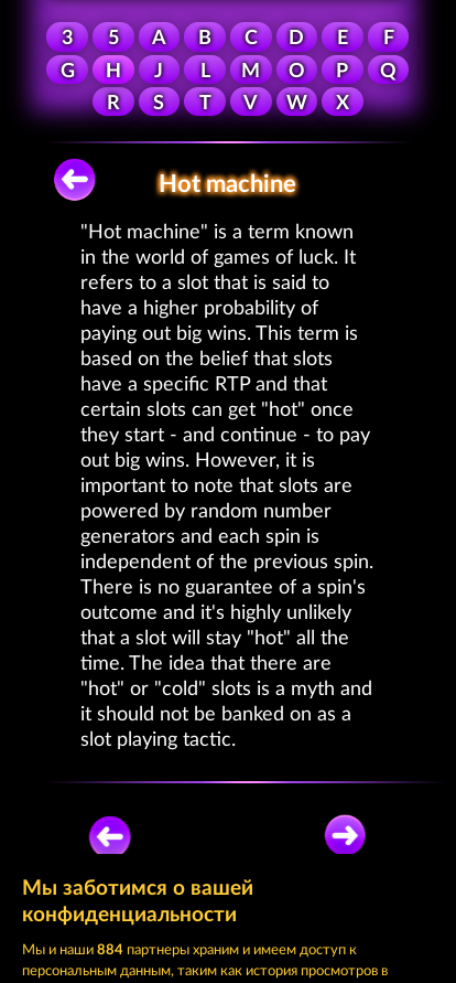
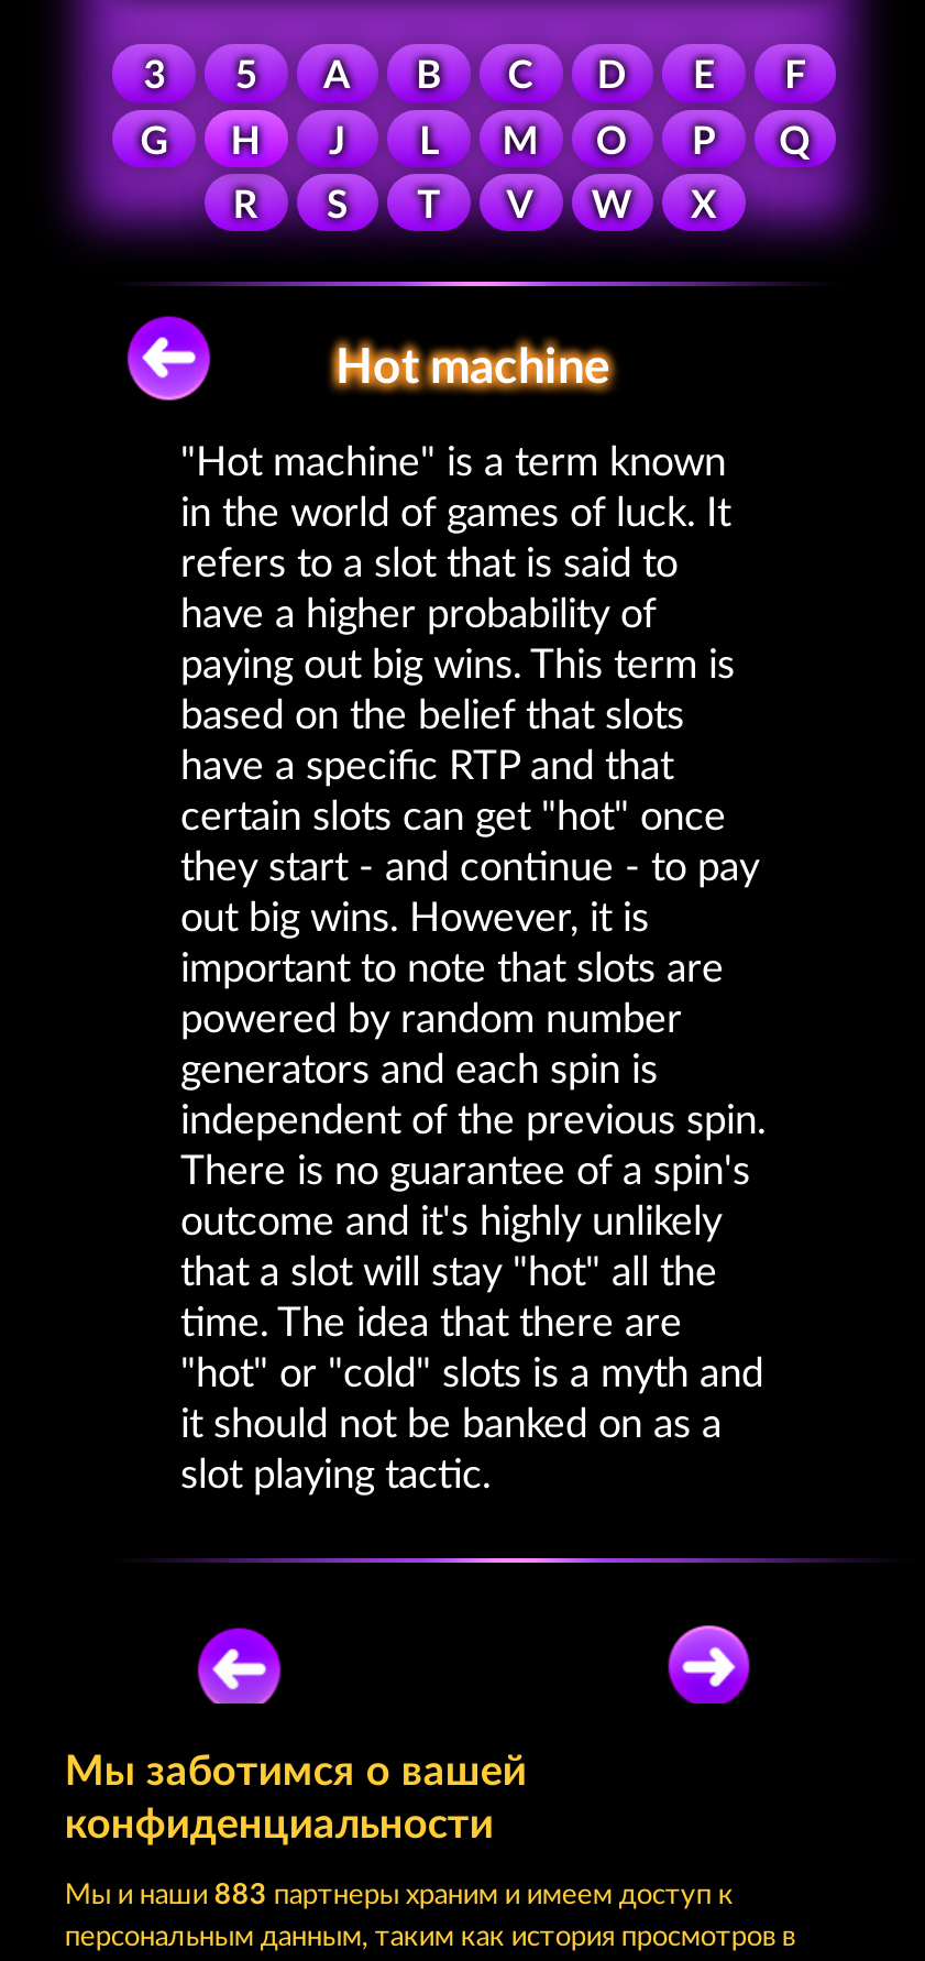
- Мы и наши 884 партнеры храним и имеем доступ к
+ Мы и наши 883 партнеры храним и имеем доступ к
